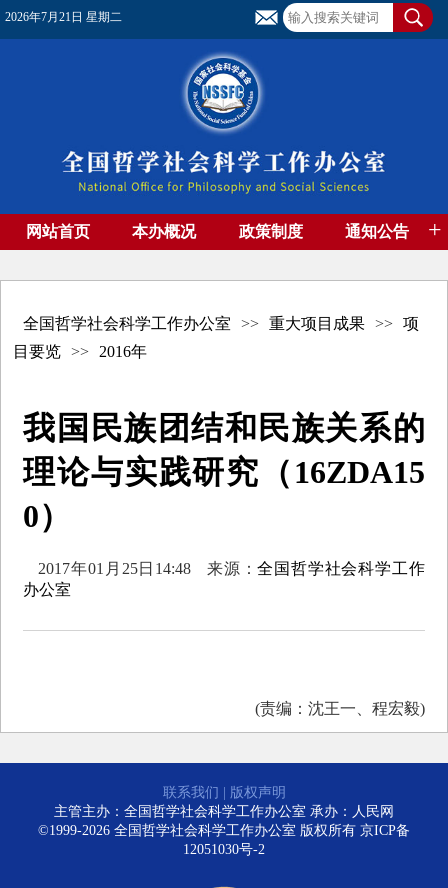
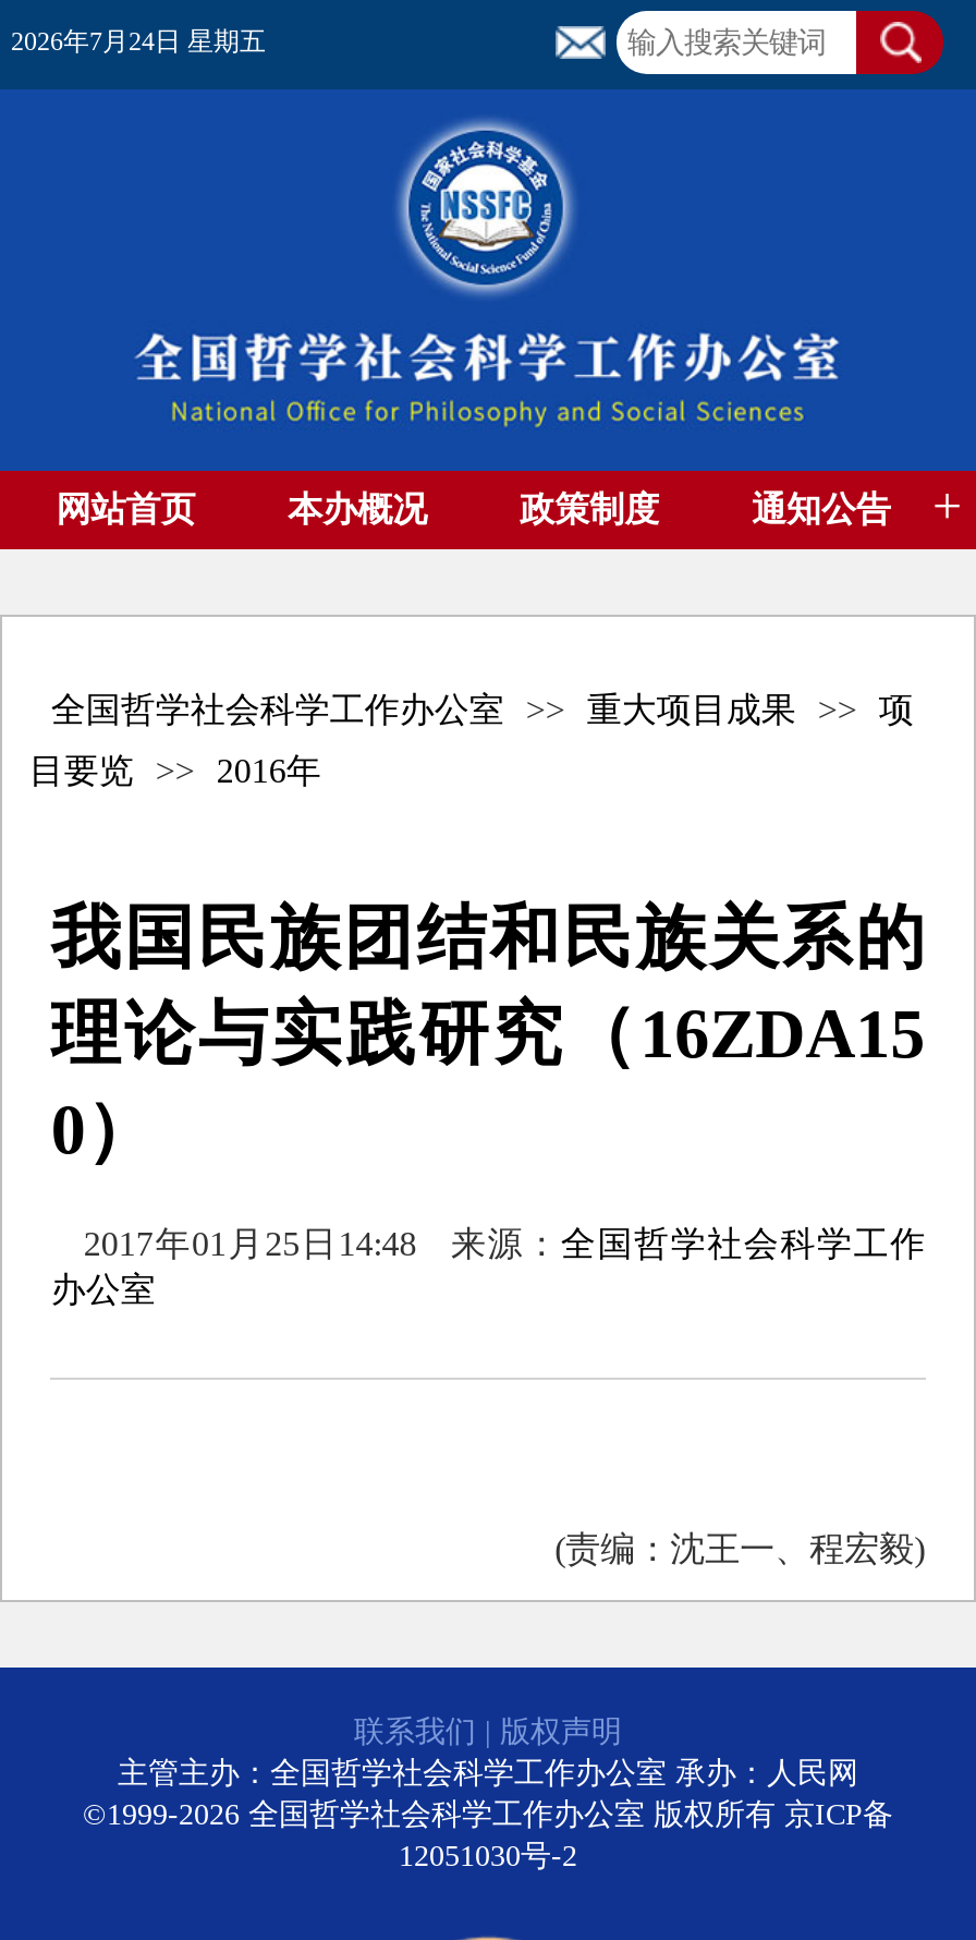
- 2026年7月21日 星期二
+ 2026年7月24日 星期五
